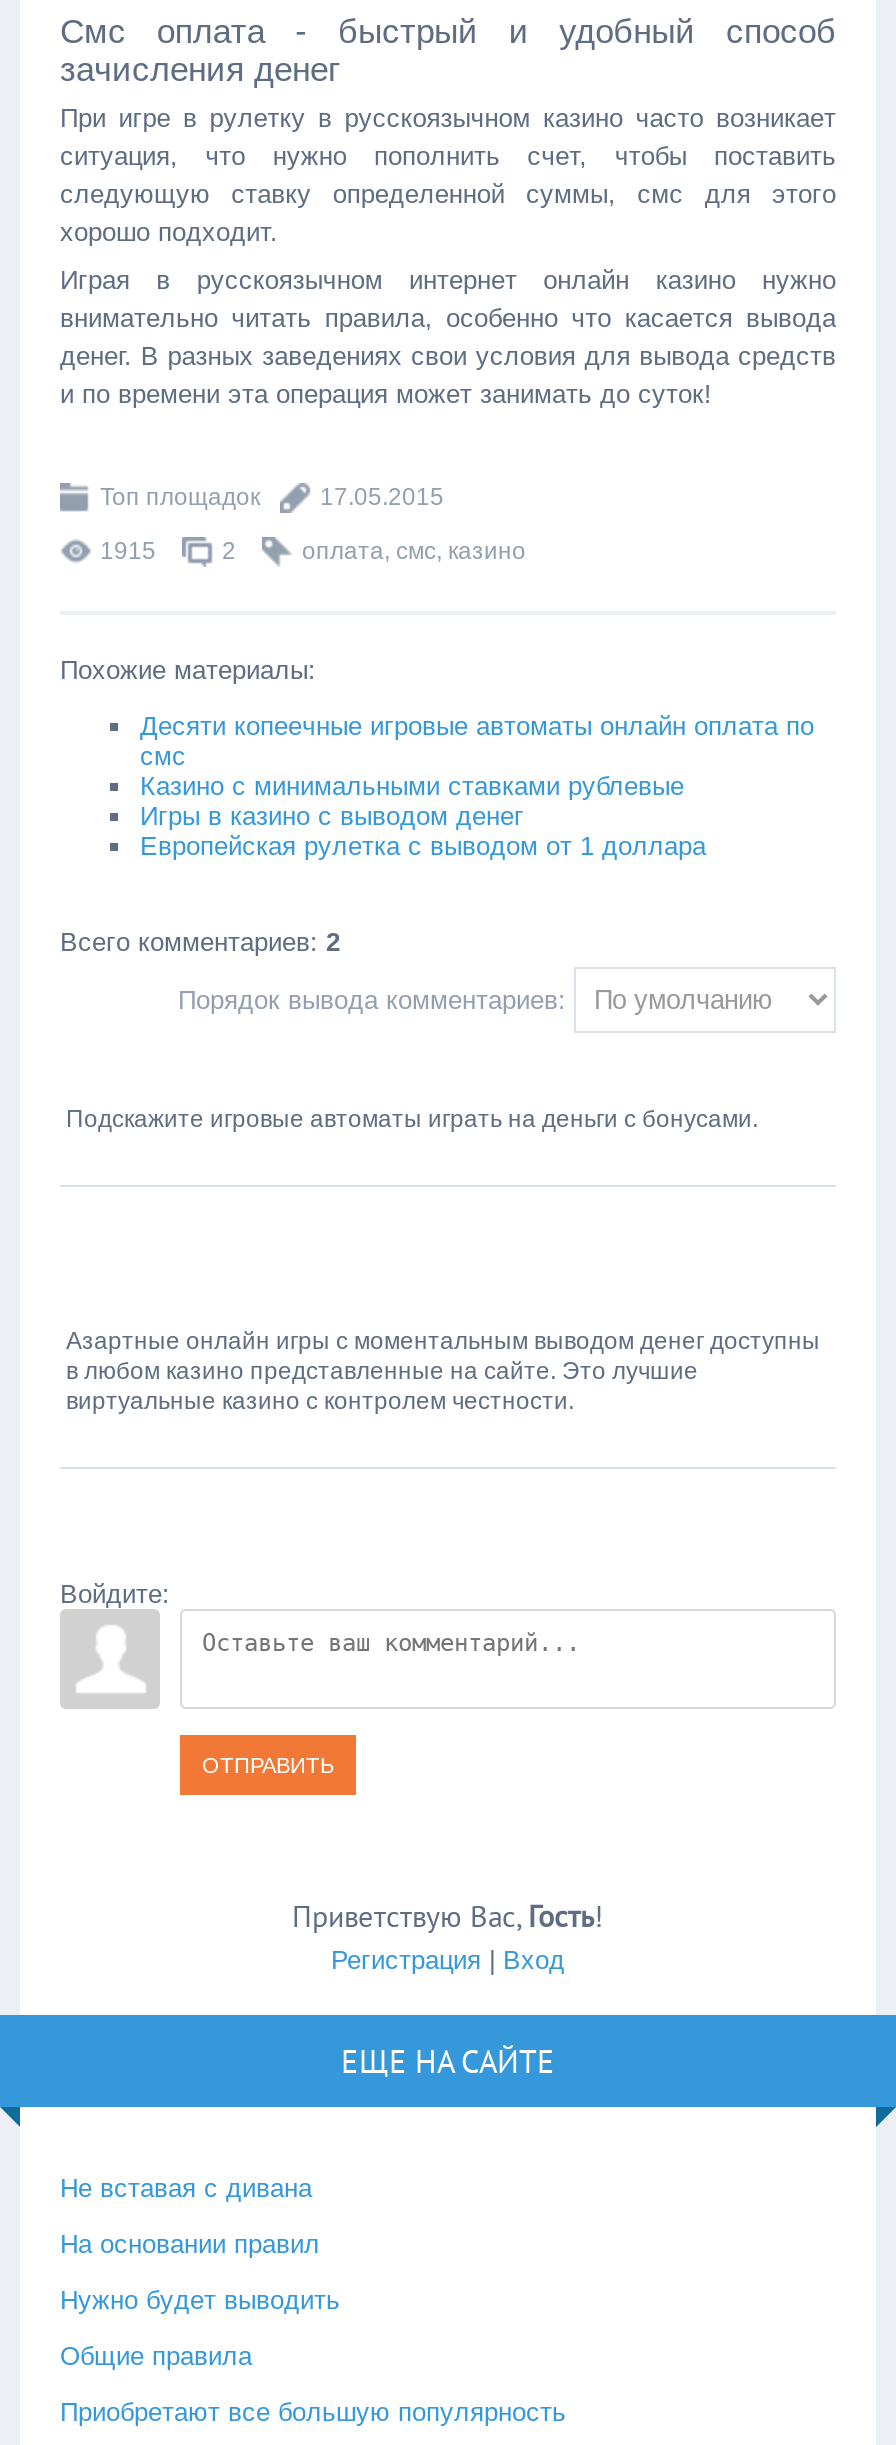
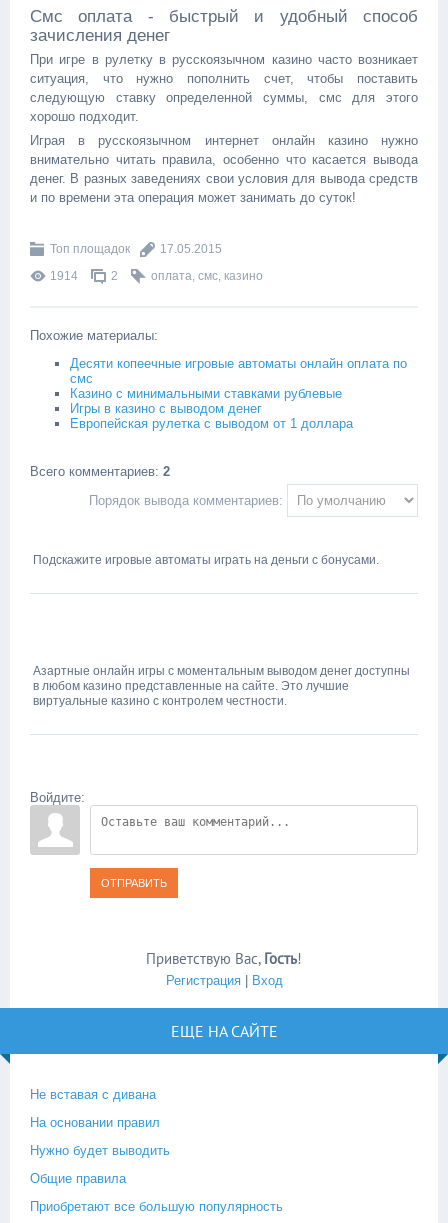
- 1915
+ 1914
